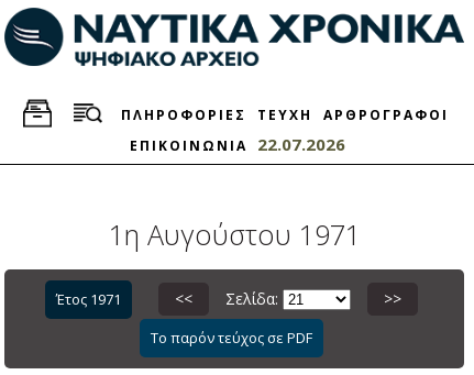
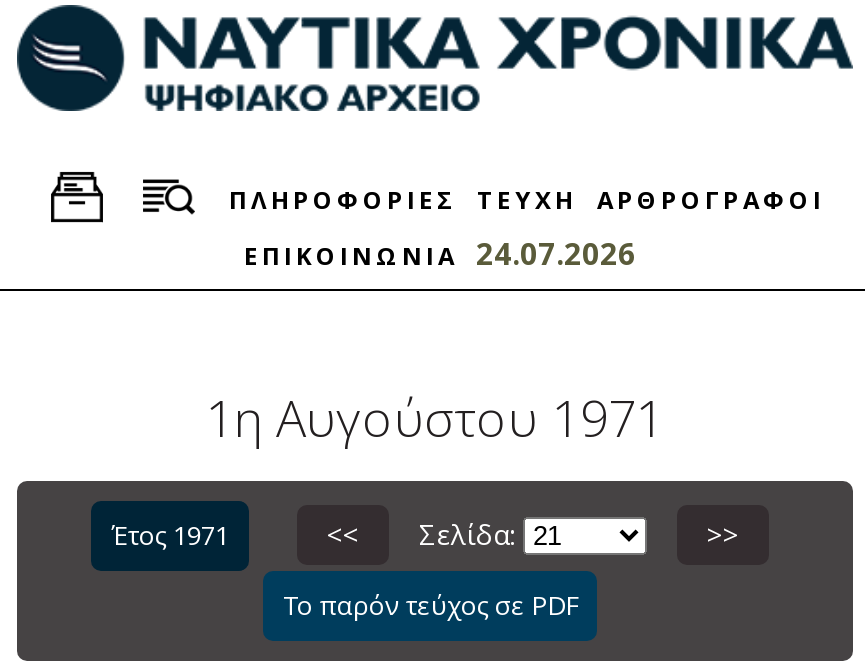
- ΕΠΙΚΟΙΝΩΝΙΑ 22.07.2026
+ ΕΠΙΚΟΙΝΩΝΙΑ 24.07.2026
